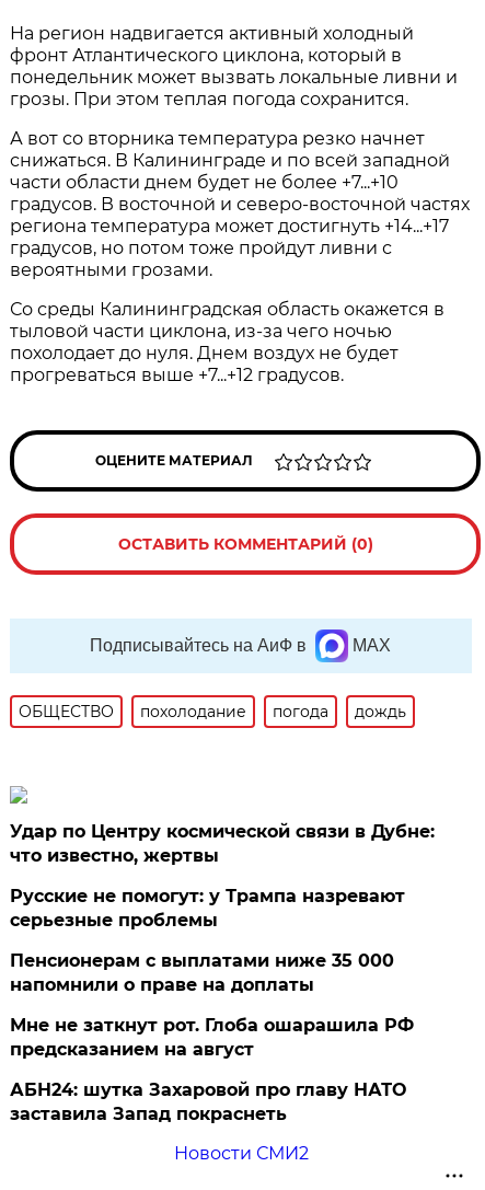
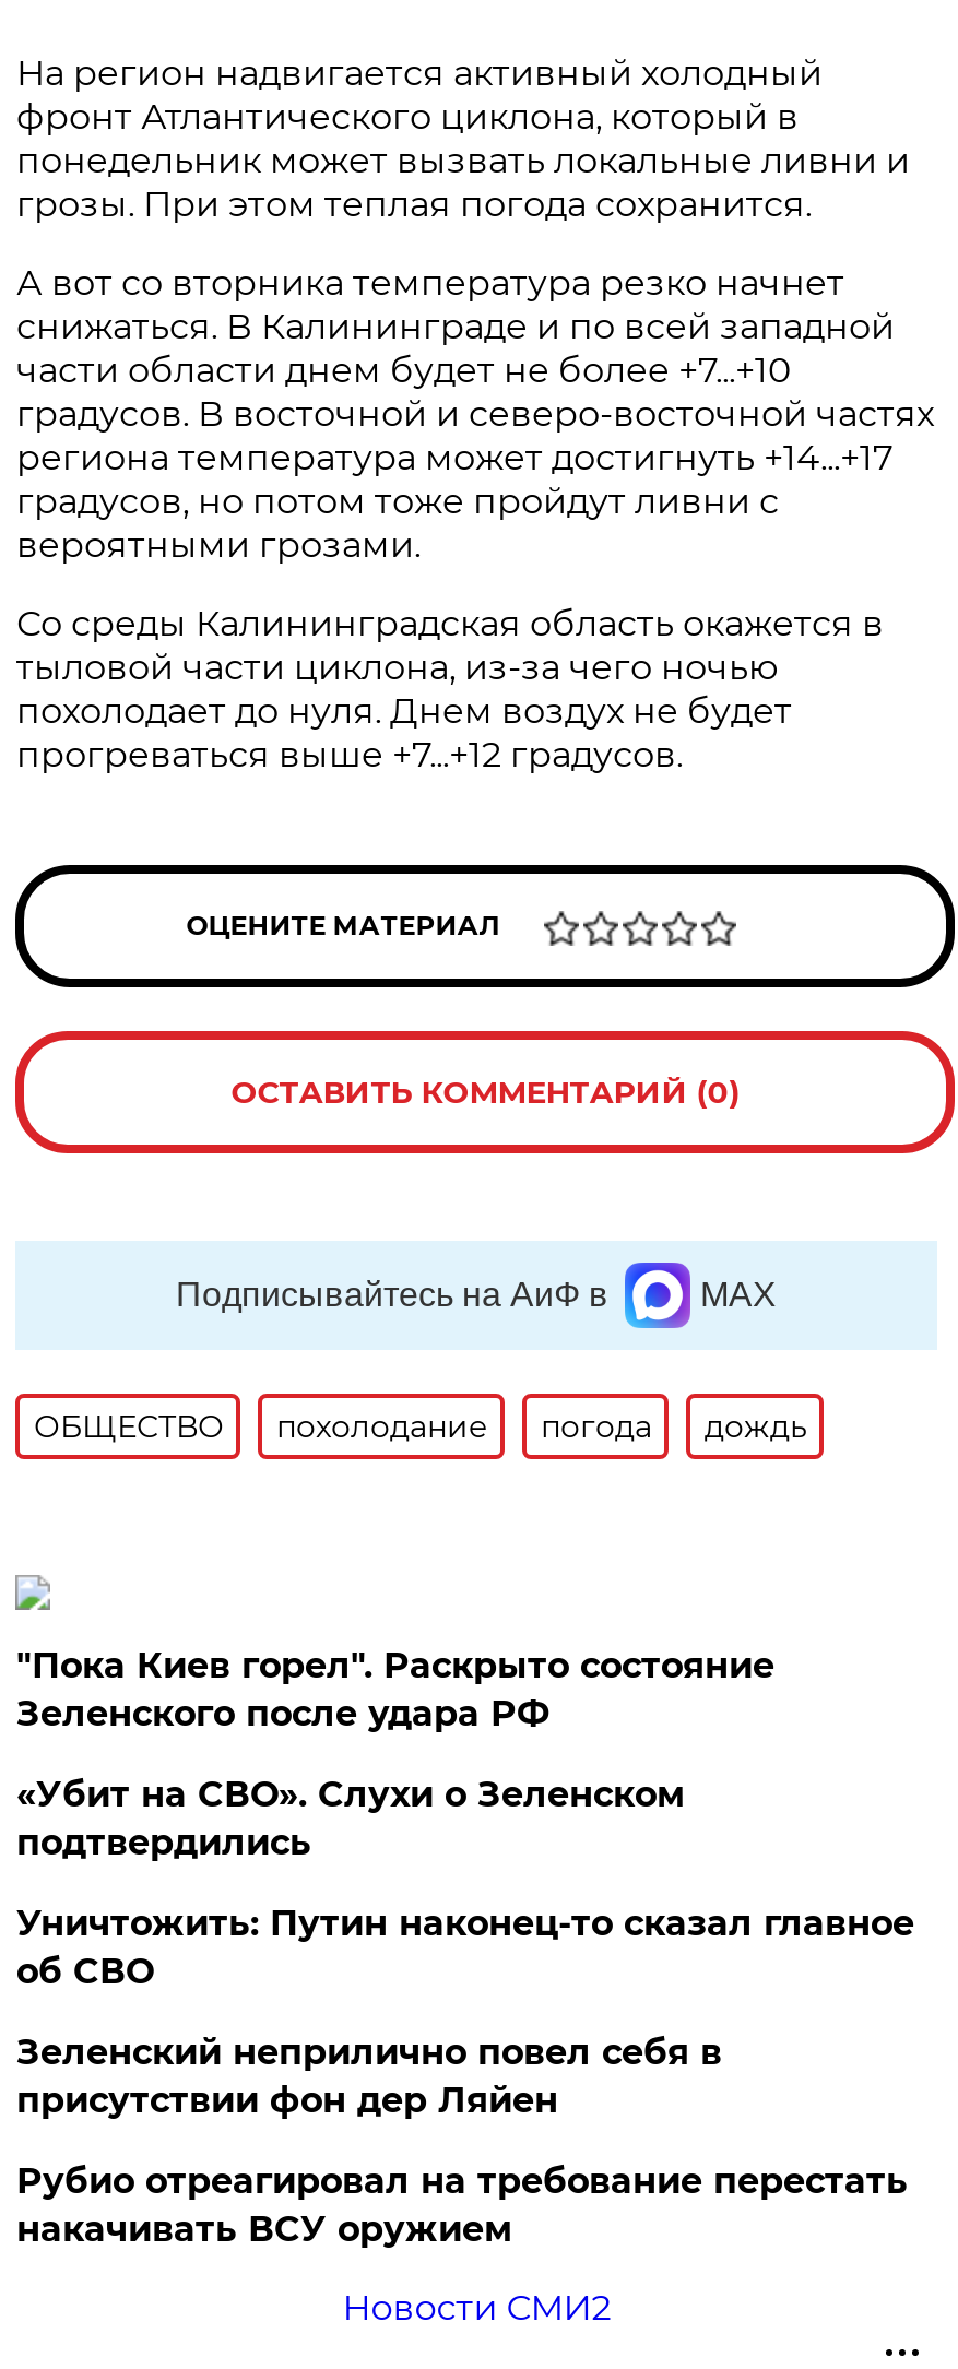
- Удар по Центру космической связи в Дубне:
- что известно, жертвы
+ "Пока Киев горел". Раскрыто состояние
+ Зеленского после удара РФ

- Русские не помогут: у Трампа назревают
- серьезные проблемы
+ «Убит на СВО». Слухи о Зеленском
+ подтвердились

- Пенсионерам с выплатами ниже 35 000
- напомнили о праве на доплаты
+ Уничтожить: Путин наконец-то сказал главное
+ об СВО

- Мне не заткнут рот. Глоба ошарашила РФ
- предсказанием на август
+ Зеленский неприлично повел cебя в
+ присутствии фон дер Ляйен

- АБН24: шутка Захаровой про главу НАТО
- заставила Запад покраснеть
+ Рубио отреагировал на требование перестать
+ накачивать ВСУ оружием
